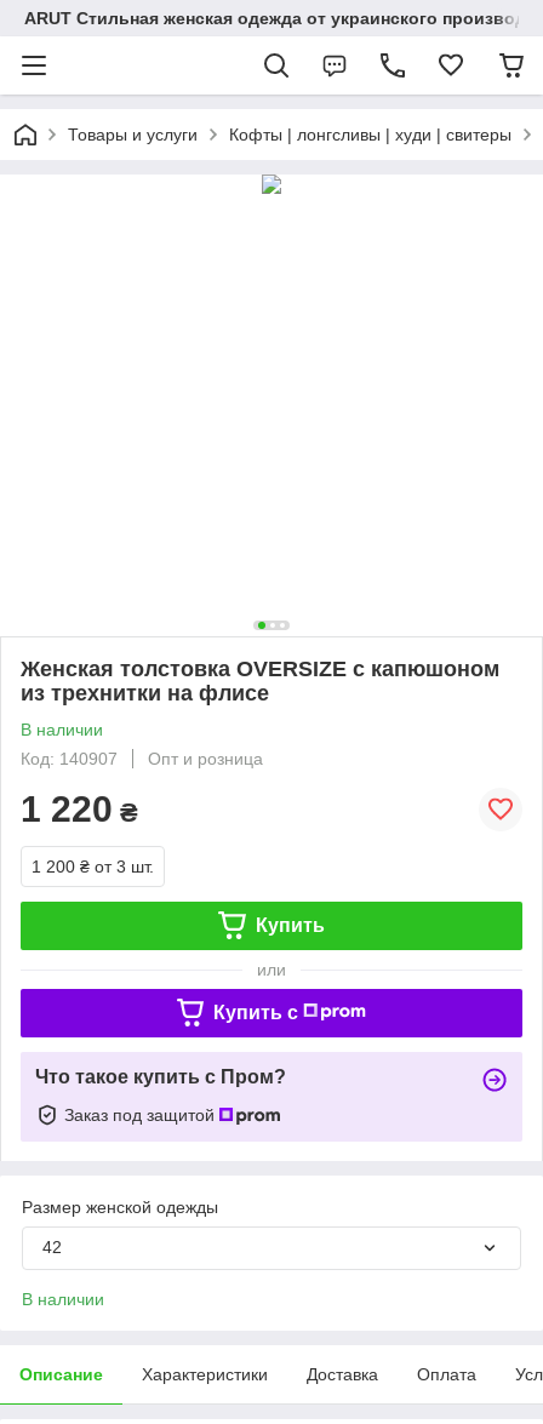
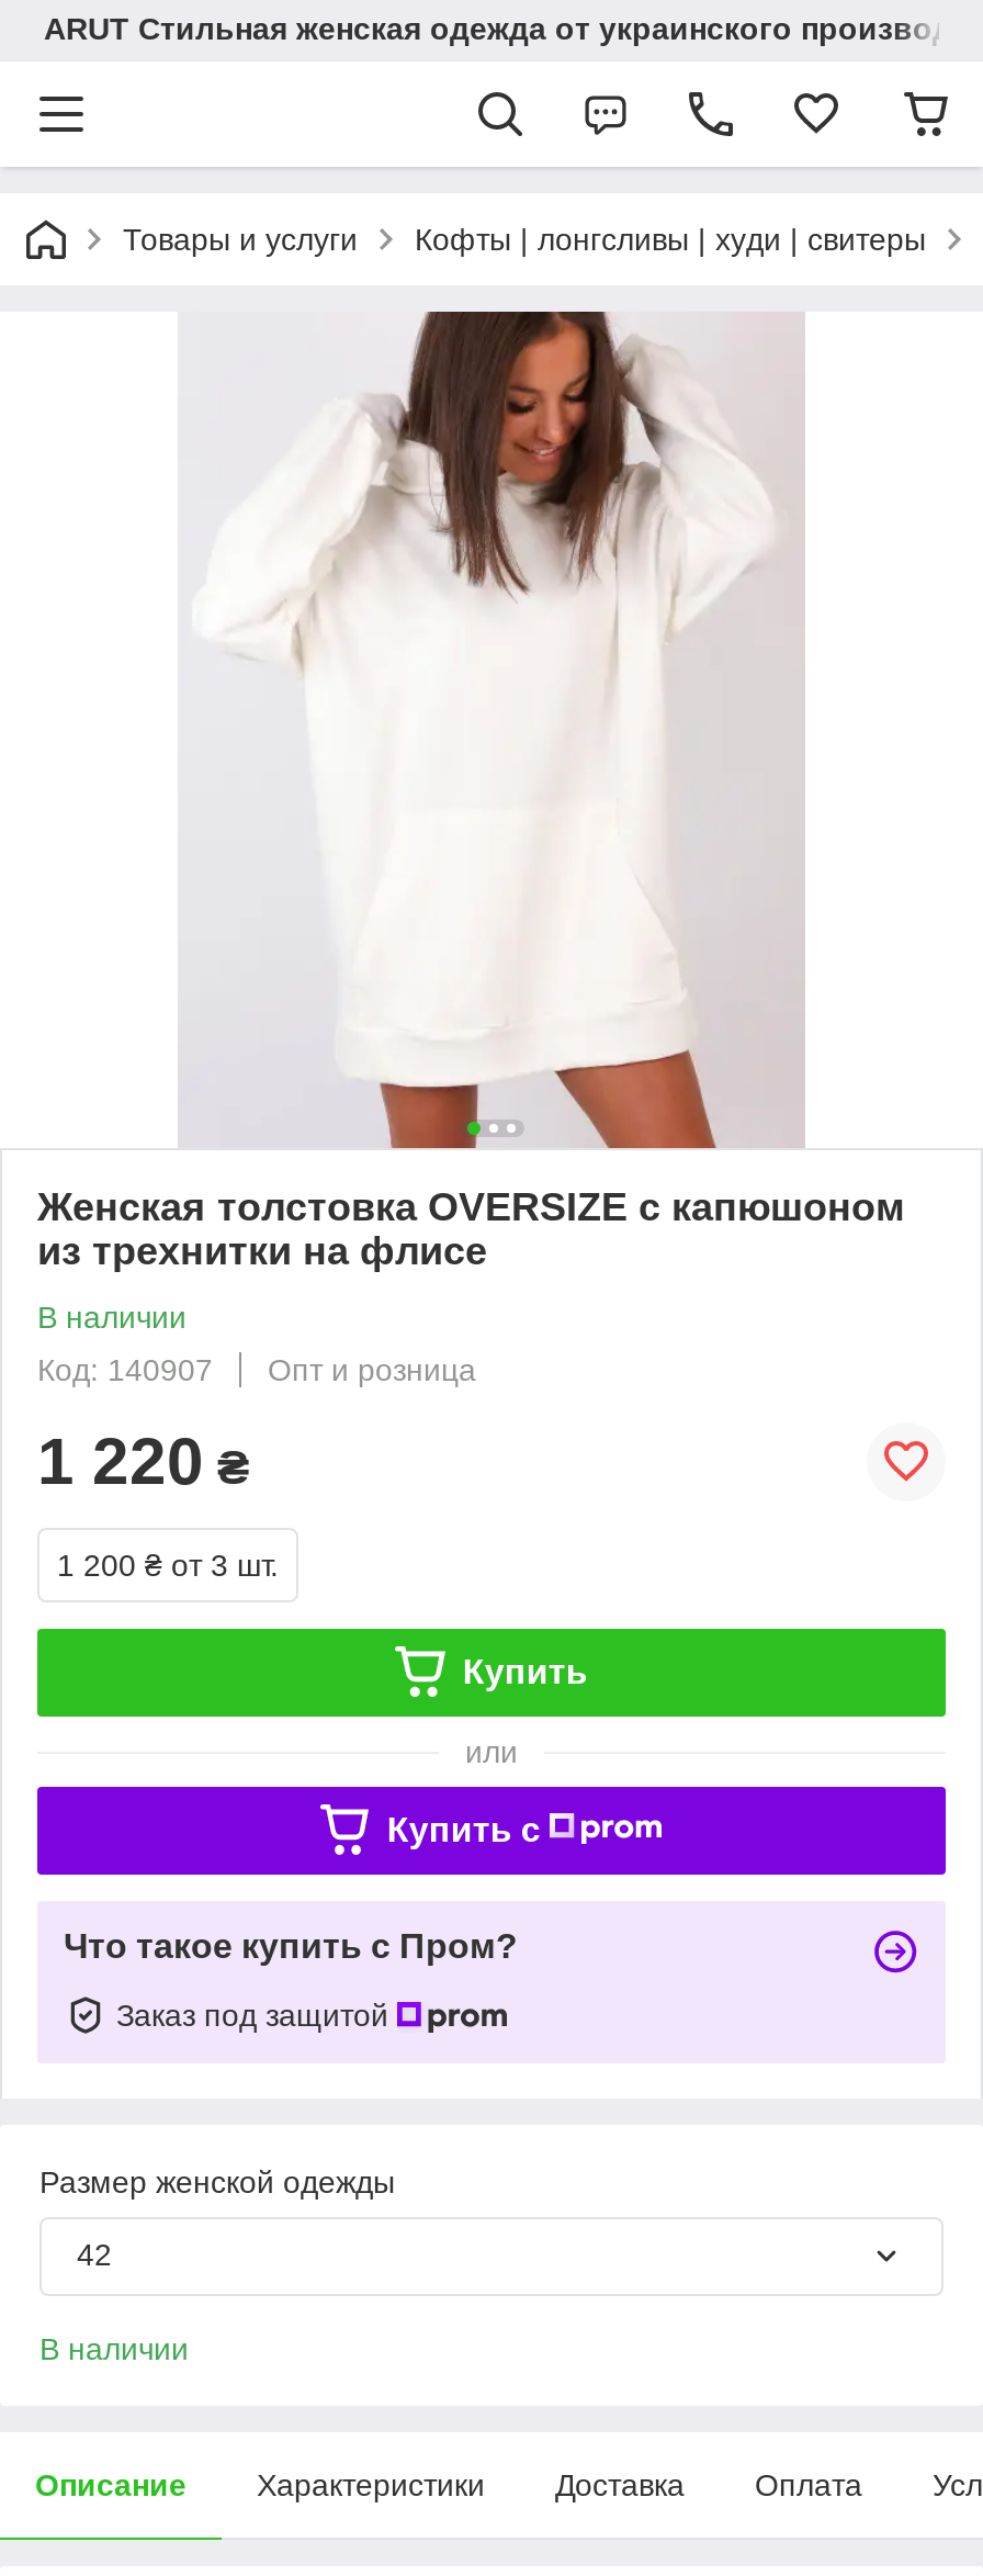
+ [image]
